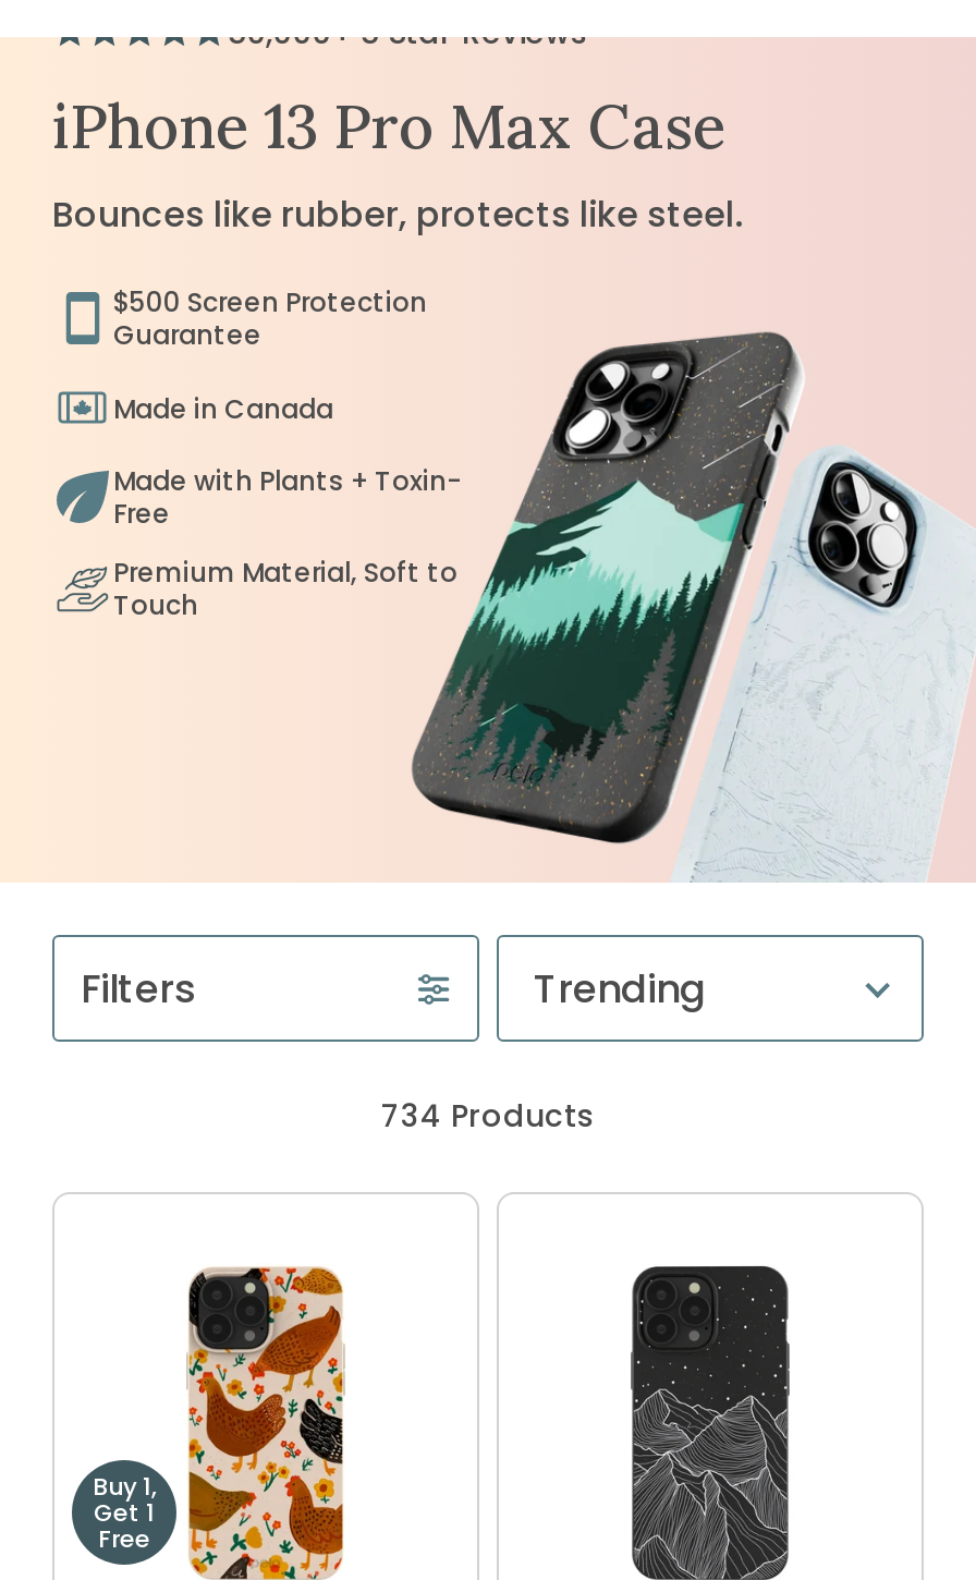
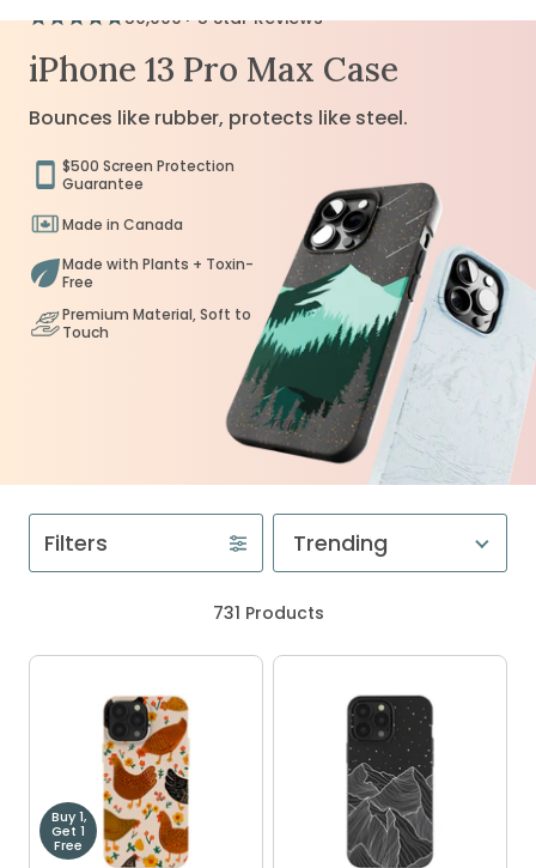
- 734 Products
+ 731 Products
